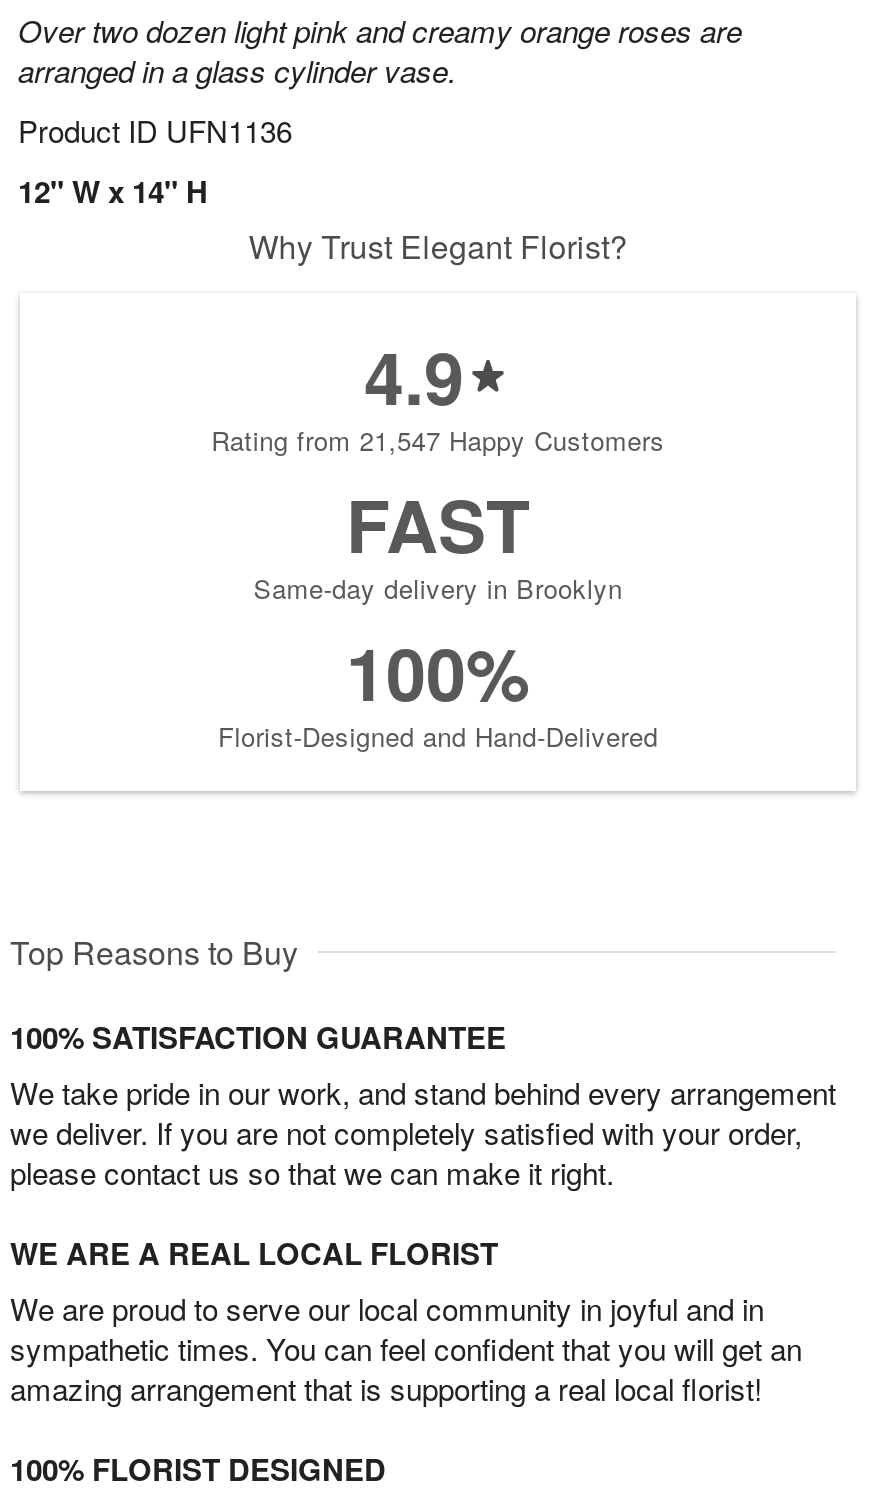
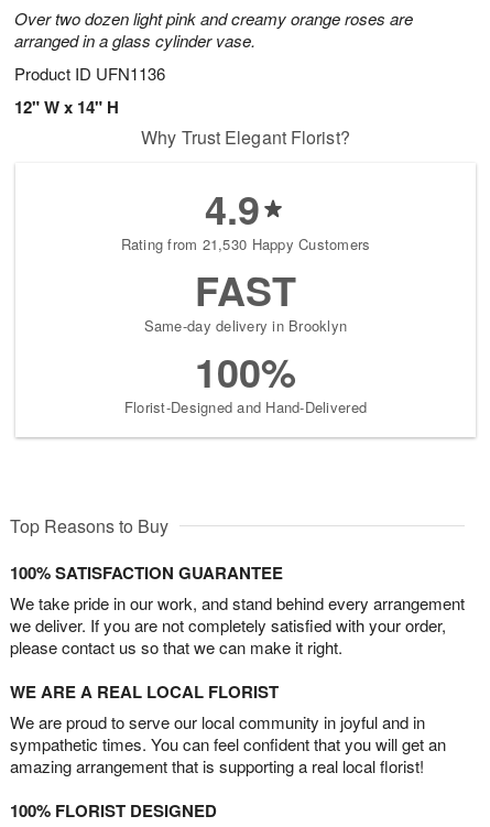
- Rating from 21,547 Happy Customers
+ Rating from 21,530 Happy Customers
